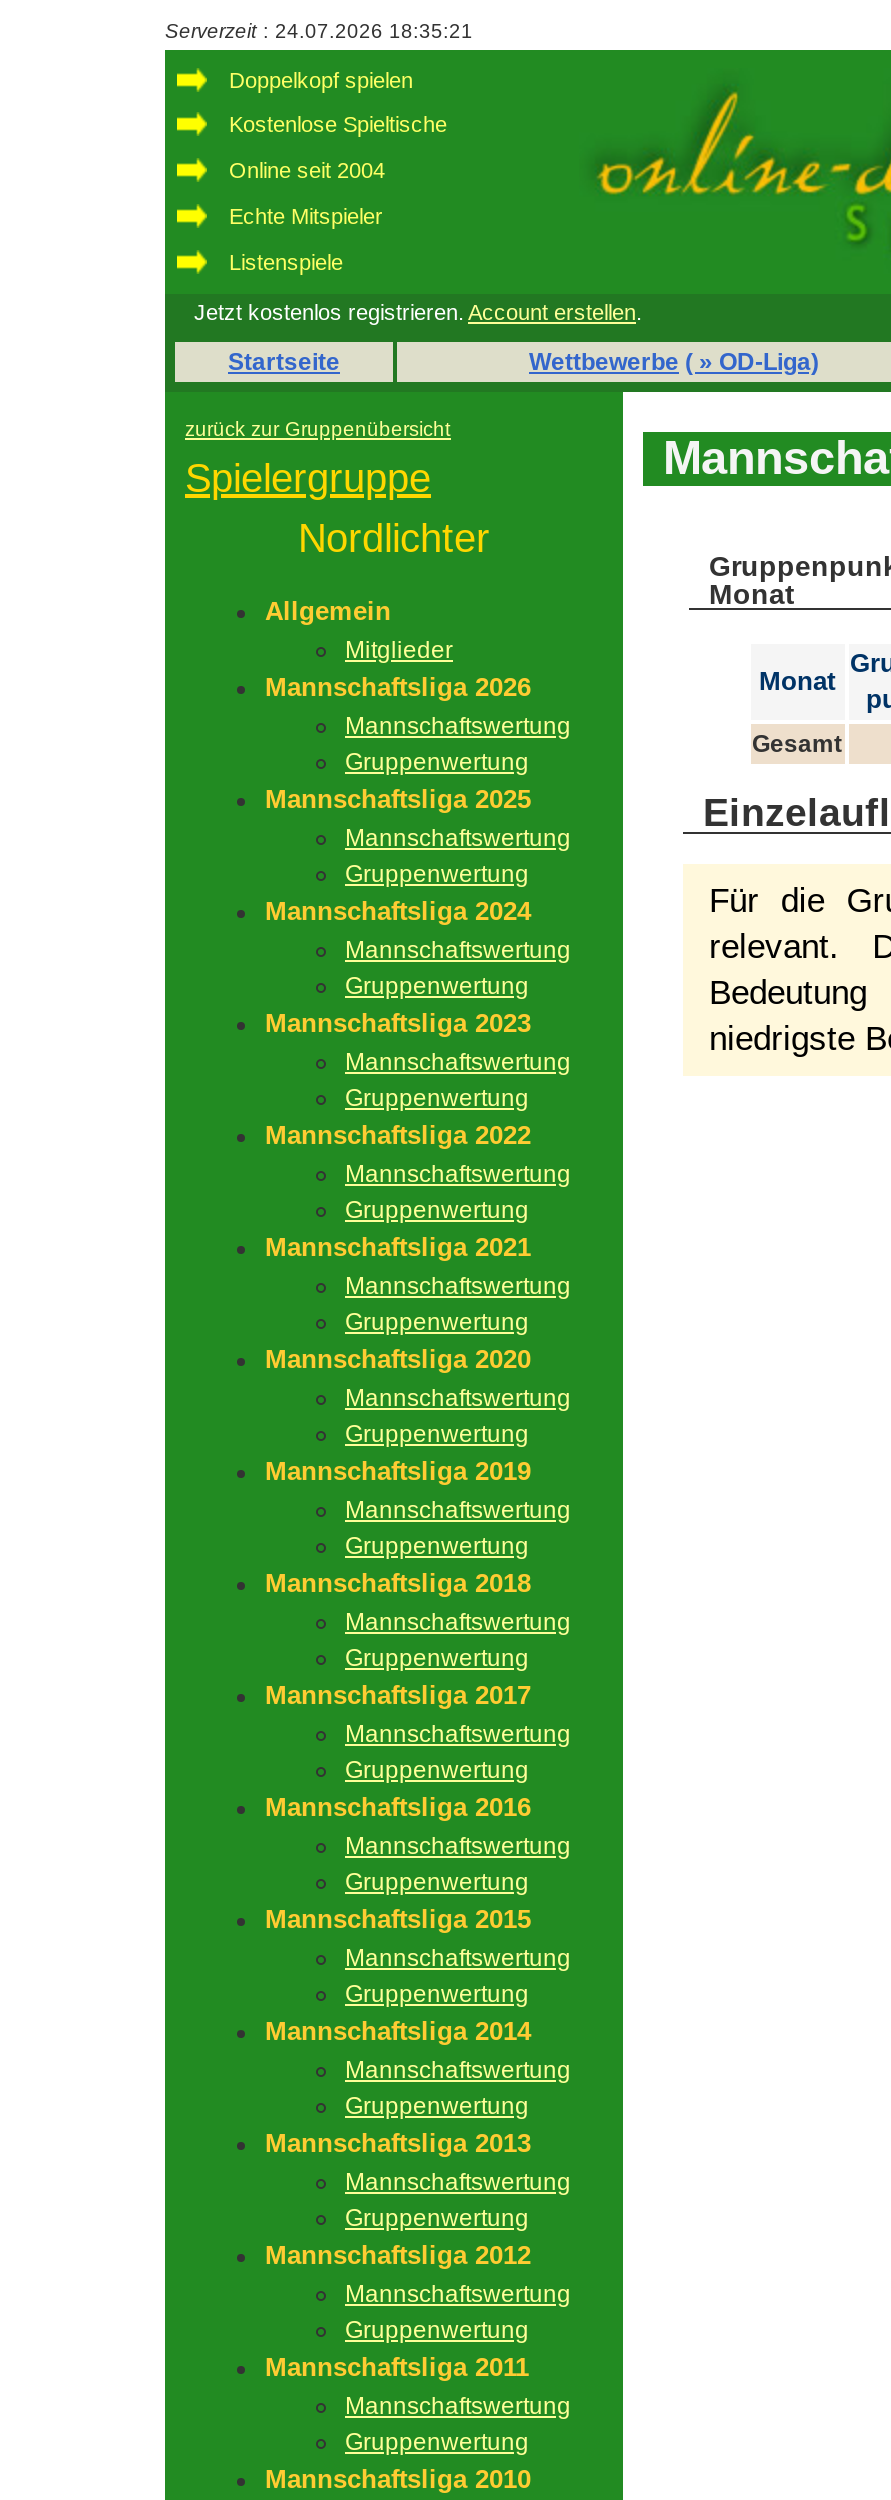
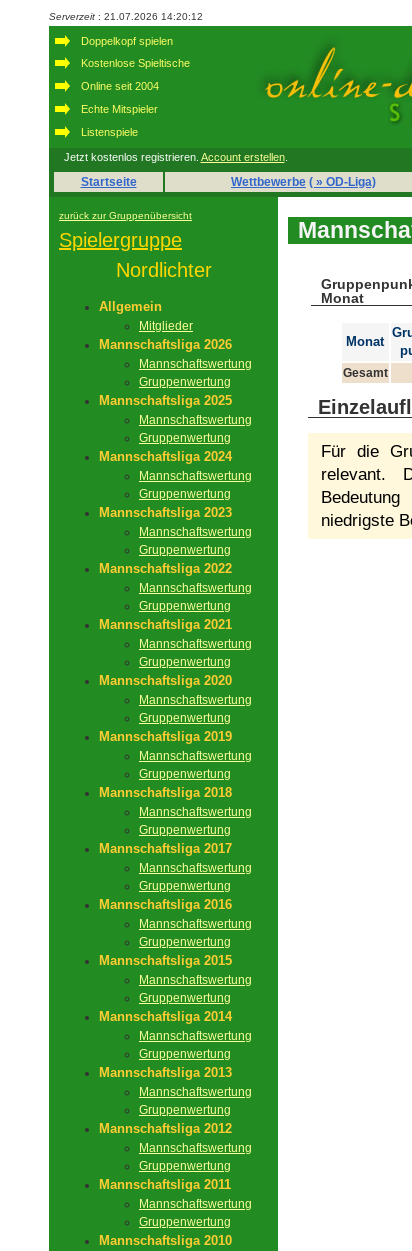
- Serverzeit: 24.07.2026 18:35:21
+ Serverzeit: 21.07.2026 14:20:12
